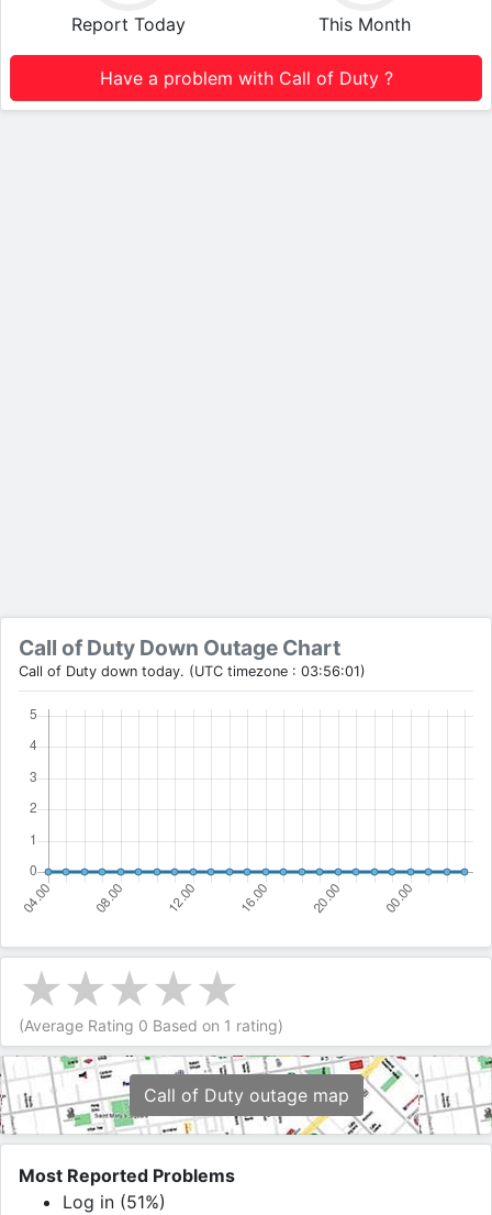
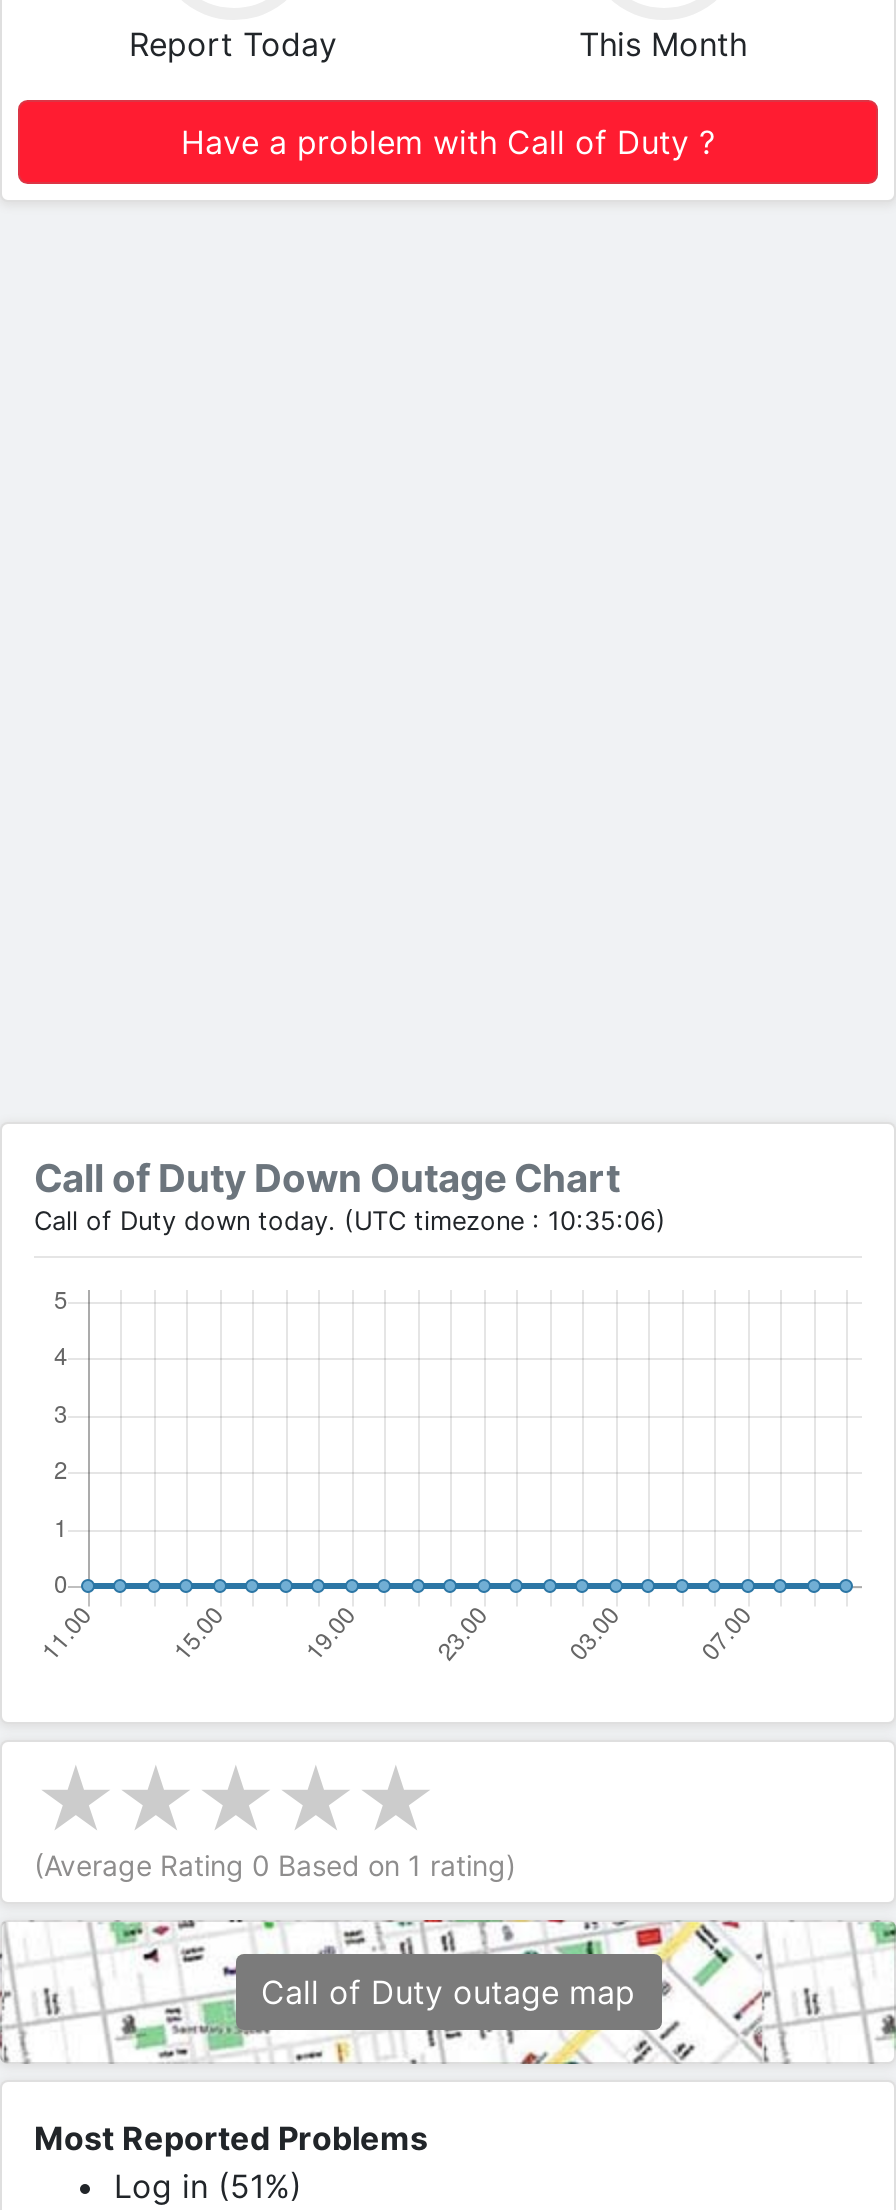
- Call of Duty down today. (UTC timezone : 03:56:01)
+ Call of Duty down today. (UTC timezone : 10:35:06)
